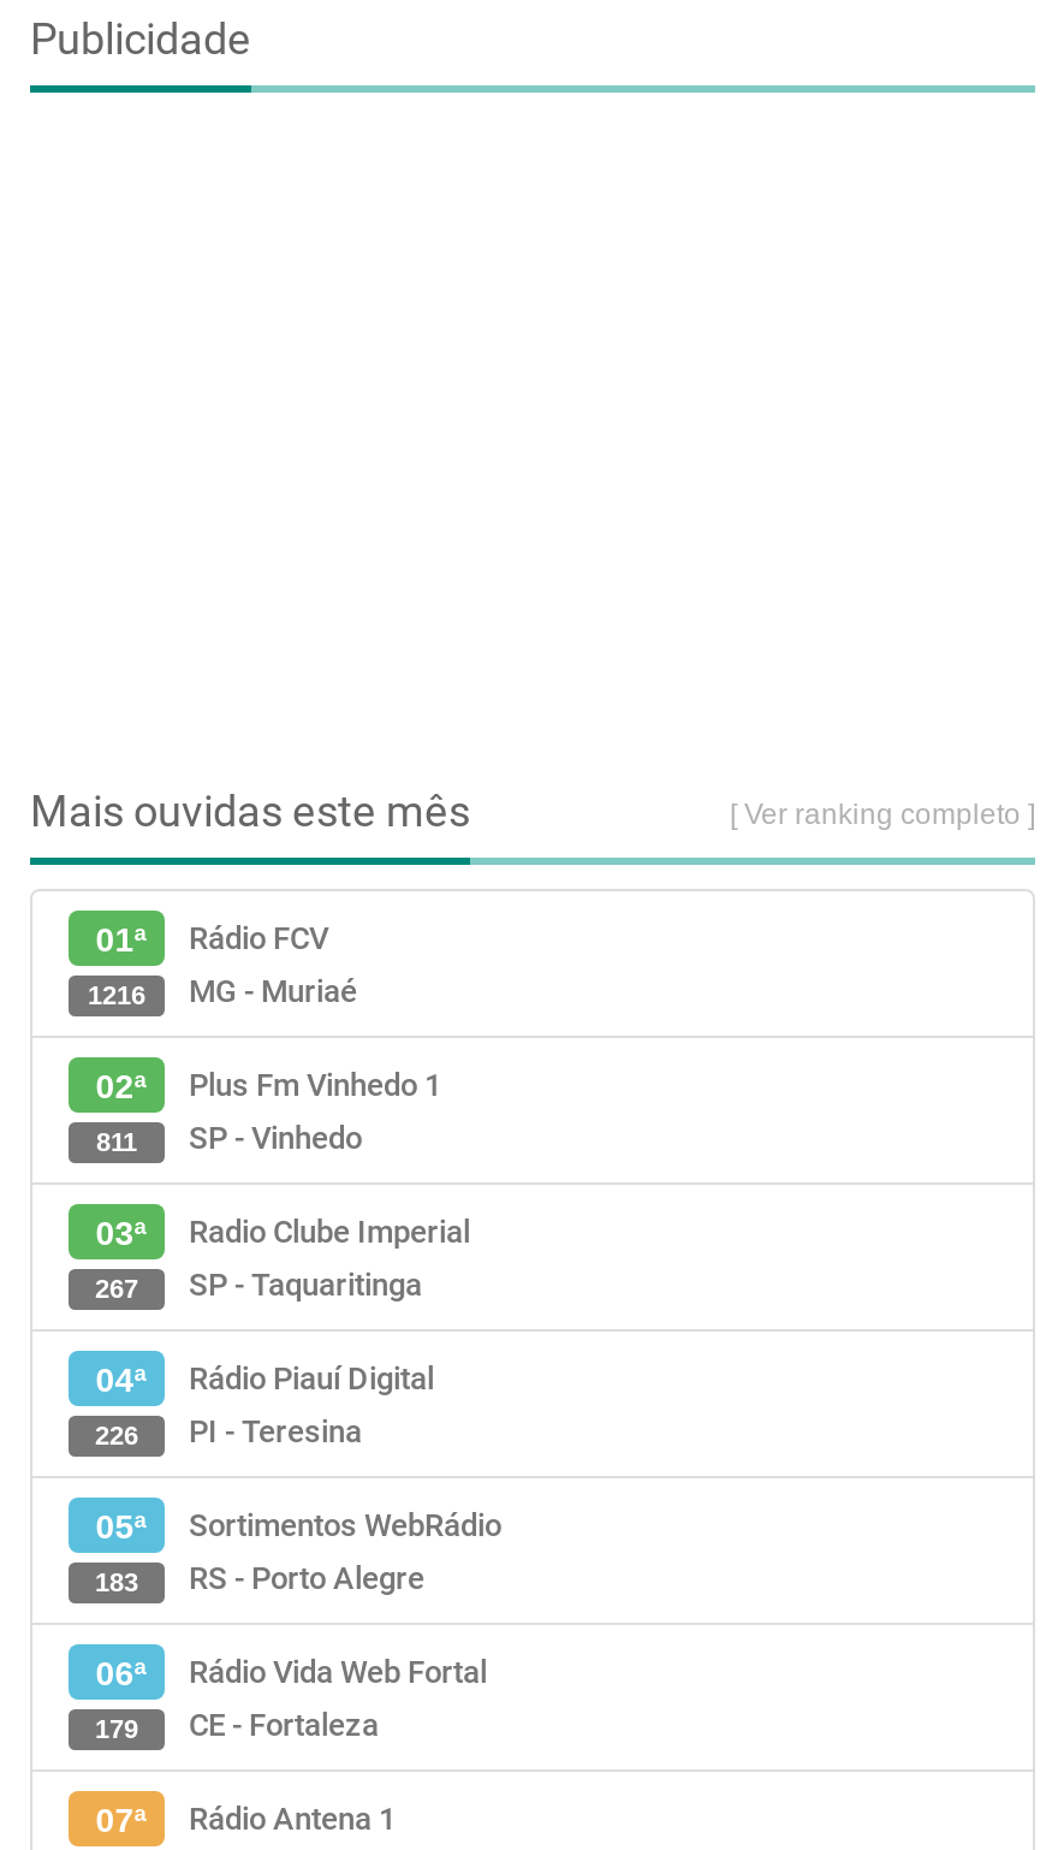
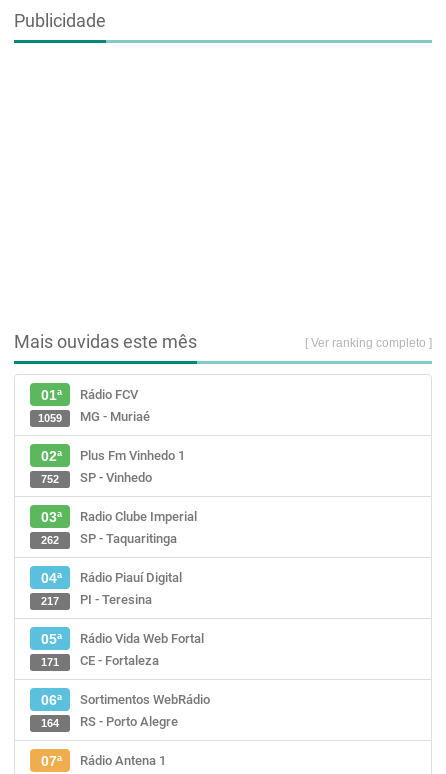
- 1216 MG - Muriaé
+ 1059 MG - Muriaé

- 811 SP - Vinhedo
+ 752 SP - Vinhedo

- 267 SP - Taquaritinga
+ 262 SP - Taquaritinga

- 226 PI - Teresina
+ 217 PI - Teresina

moved down: 06ª | Sortimentos WebRádio | RS - Porto Alegre

- 183

moved up: Rádio Vida Web Fortal | CE - Fortaleza

- 179
+ 171
+ 164
